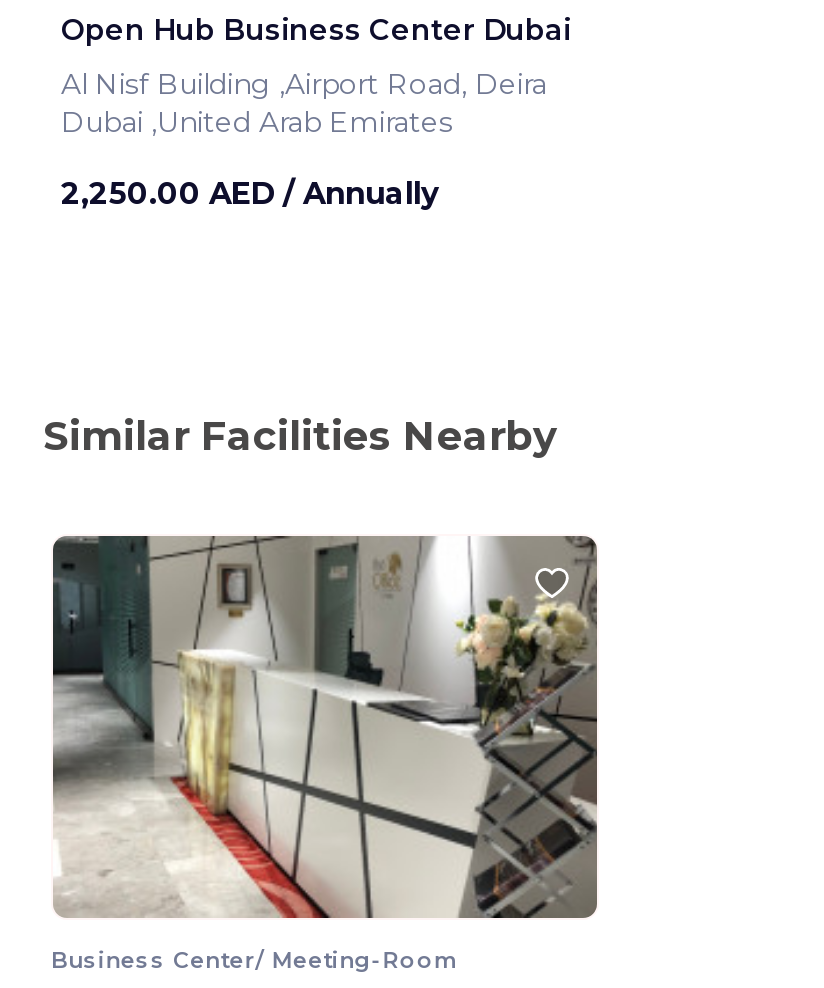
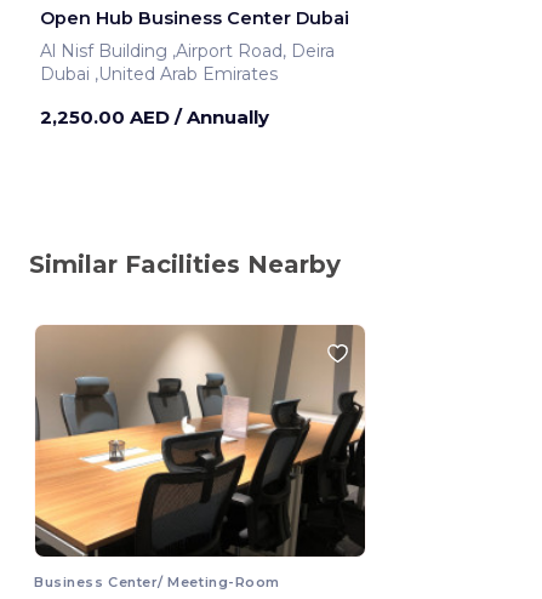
- [image]
+ [image]
